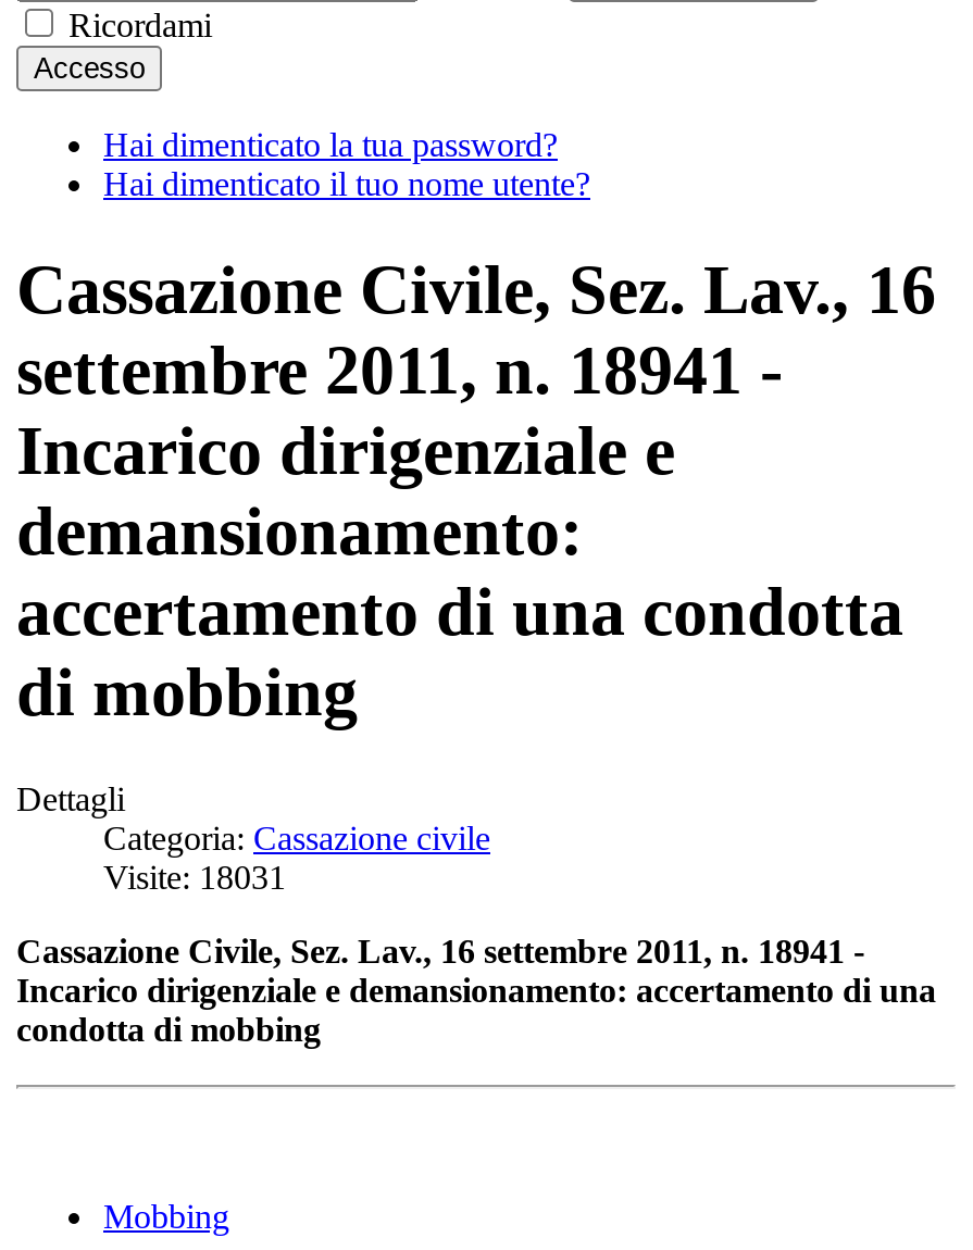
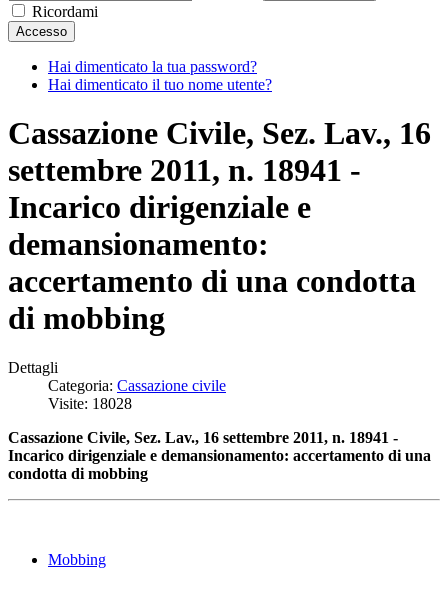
- Visite: 18031
+ Visite: 18028
